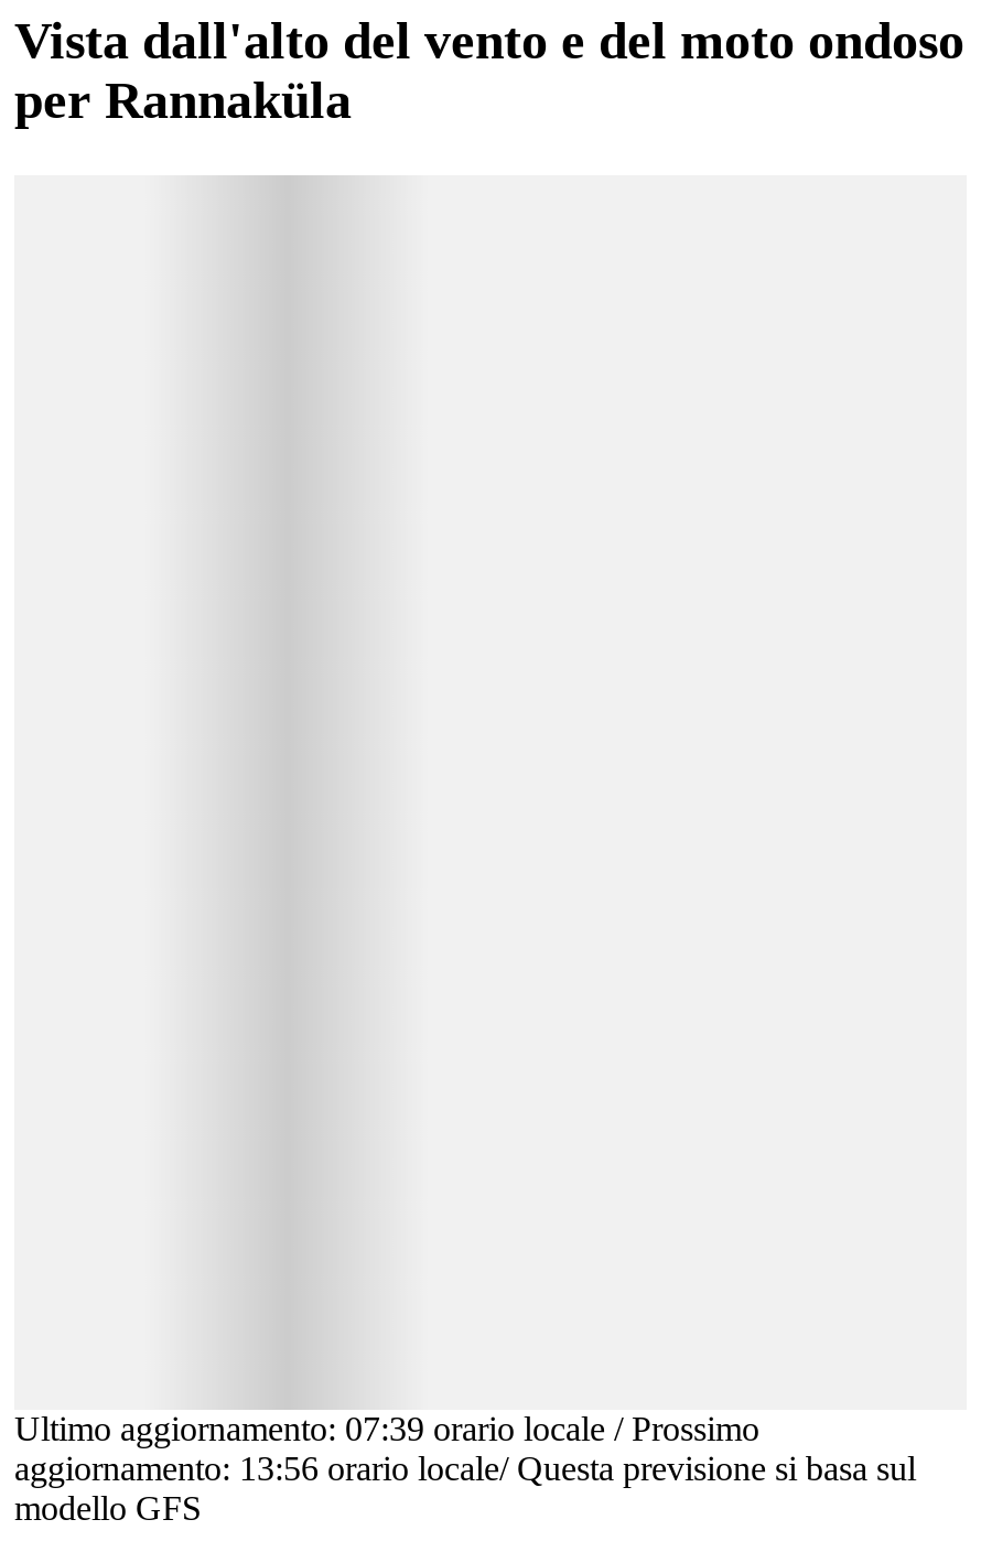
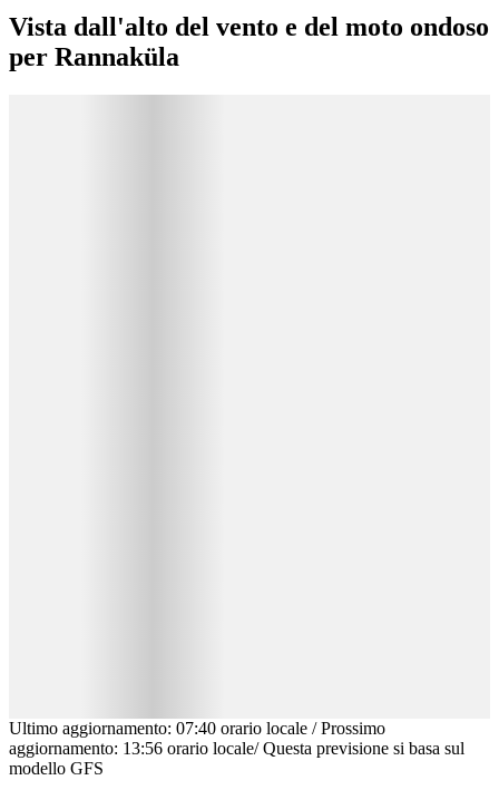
- Ultimo aggiornamento: 07:39 orario locale / Prossimo
+ Ultimo aggiornamento: 07:40 orario locale / Prossimo
